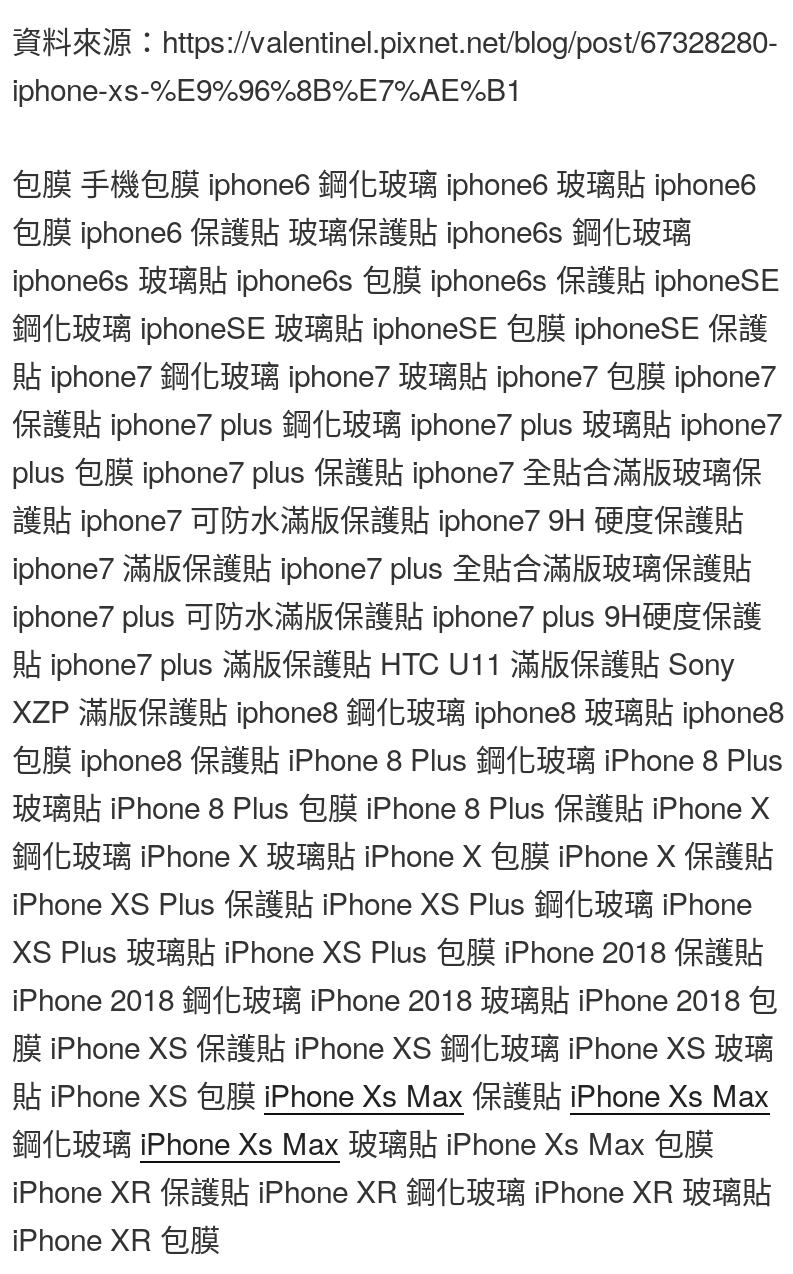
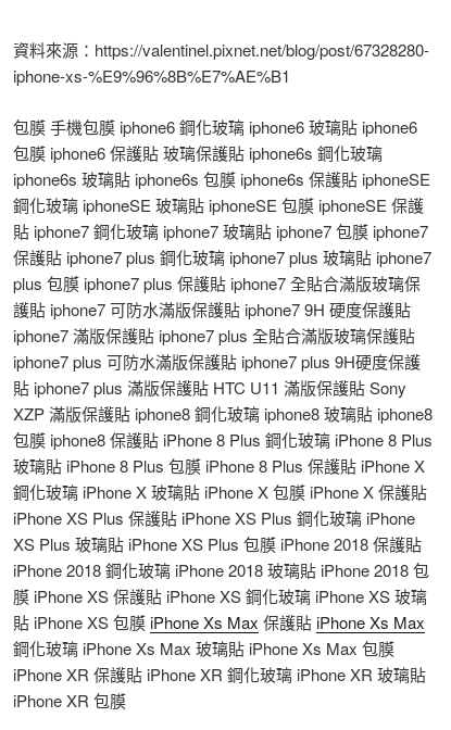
- 鋼化玻璃iPhone Xs Max玻璃貼 iPhone Xs Max 包膜
+ 鋼化玻璃 iPhone Xs Max 玻璃貼 iPhone Xs Max 包膜
